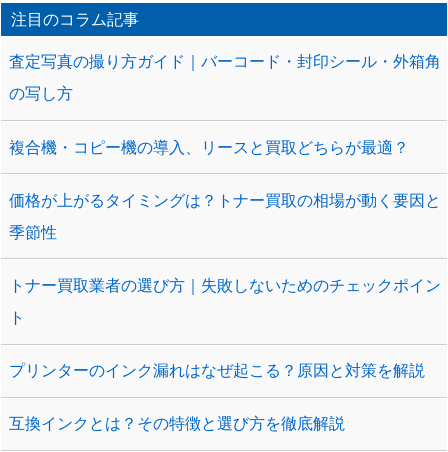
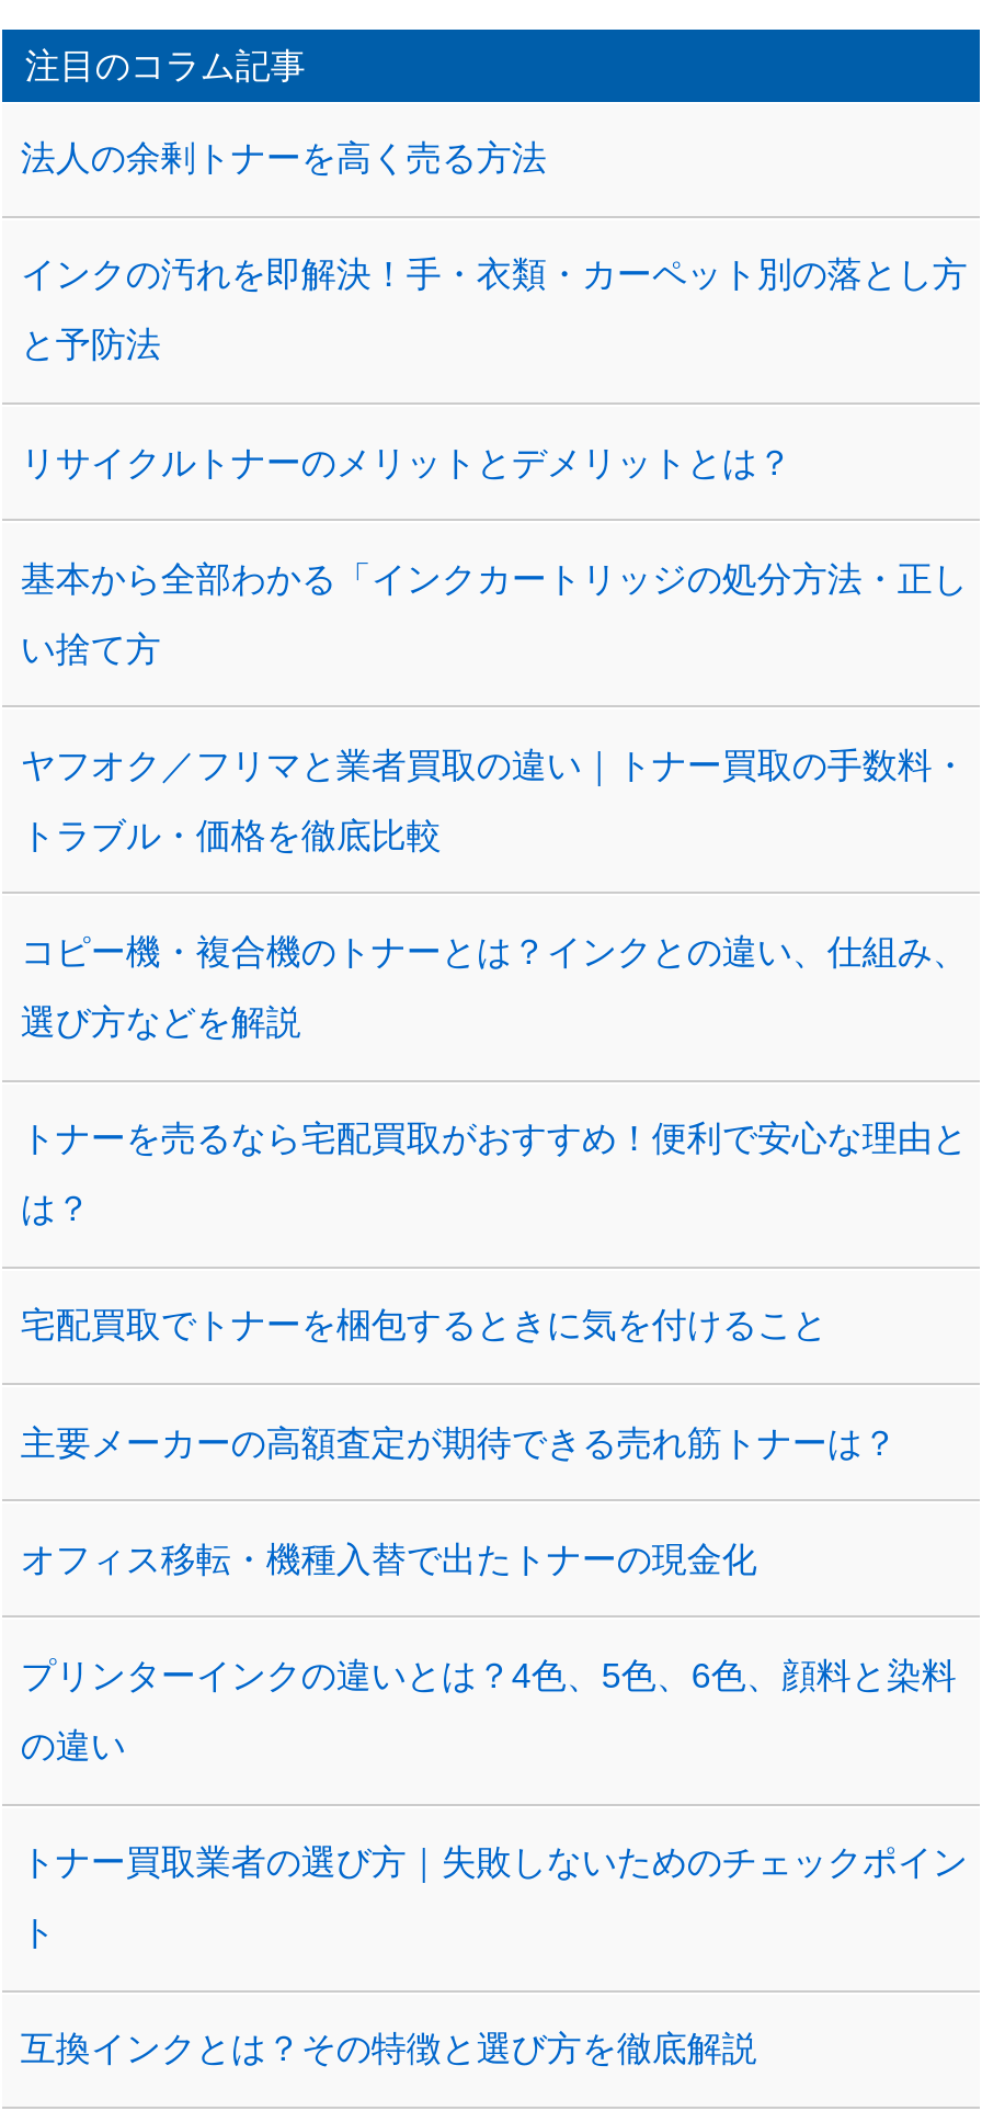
- 査定写真の撮り方ガイド｜バーコード・封印シール・外箱角
- の写し方
- 複合機・コピー機の導入、リースと買取どちらが最適？
- 価格が上がるタイミングは？トナー買取の相場が動く要因と
- 季節性
+ 法人の余剰トナーを高く売る方法
+ インクの汚れを即解決！手・衣類・カーペット別の落とし方
+ と予防法
+ リサイクルトナーのメリットとデメリットとは？
+ 基本から全部わかる「インクカートリッジの処分方法・正し
+ い捨て方
+ ヤフオク／フリマと業者買取の違い｜トナー買取の手数料・
+ トラブル・価格を徹底比較
+ コピー機・複合機のトナーとは？インクとの違い、仕組み、
+ 選び方などを解説
+ トナーを売るなら宅配買取がおすすめ！便利で安心な理由と
+ は？
+ 宅配買取でトナーを梱包するときに気を付けること
+ 主要メーカーの高額査定が期待できる売れ筋トナーは？
+ オフィス移転・機種入替で出たトナーの現金化
+ プリンターインクの違いとは？4色、5色、6色、顔料と染料
+ の違い

moved down: トナー買取業者の選び方｜失敗しないためのチェックポイン | ト

- プリンターのインク漏れはなぜ起こる？原因と対策を解説
